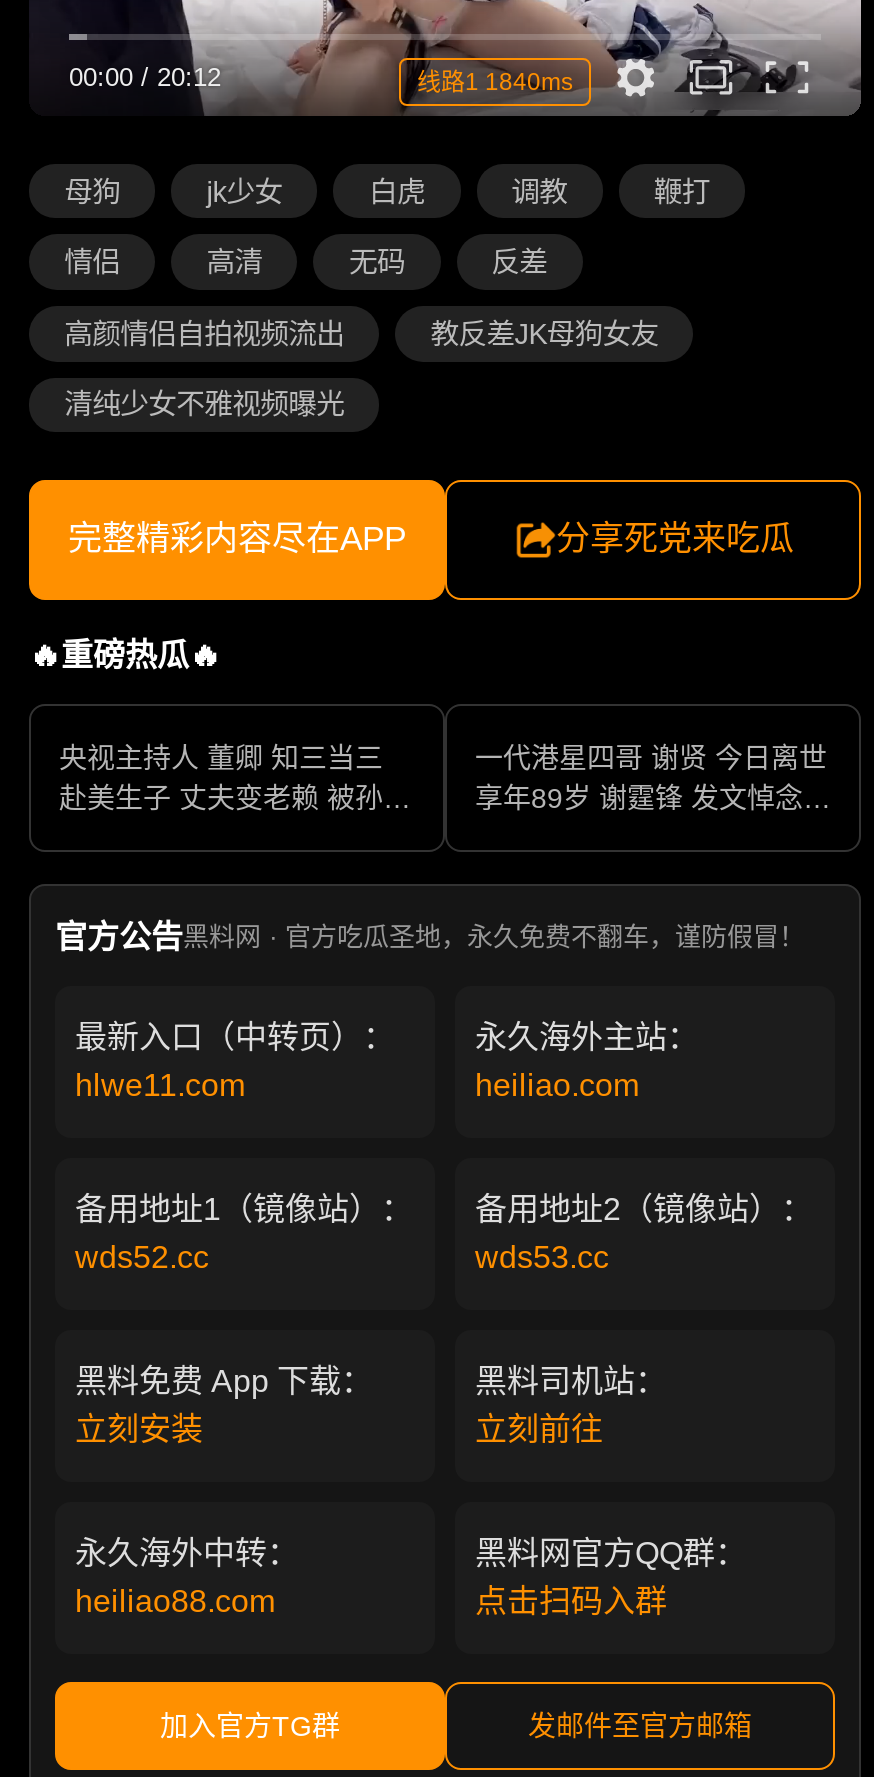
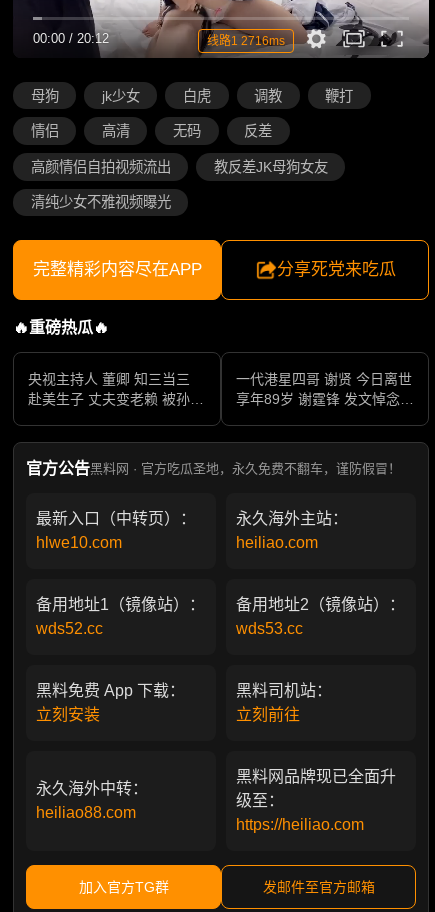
- 线路1 1840ms
+ 线路1 2716ms

- hlwe11.com
+ hlwe10.com

- 黑料网官方QQ群：
- 点击扫码入群
+ 黑料网品牌现已全面升
+ 级至：
+ https://heiliao.com
